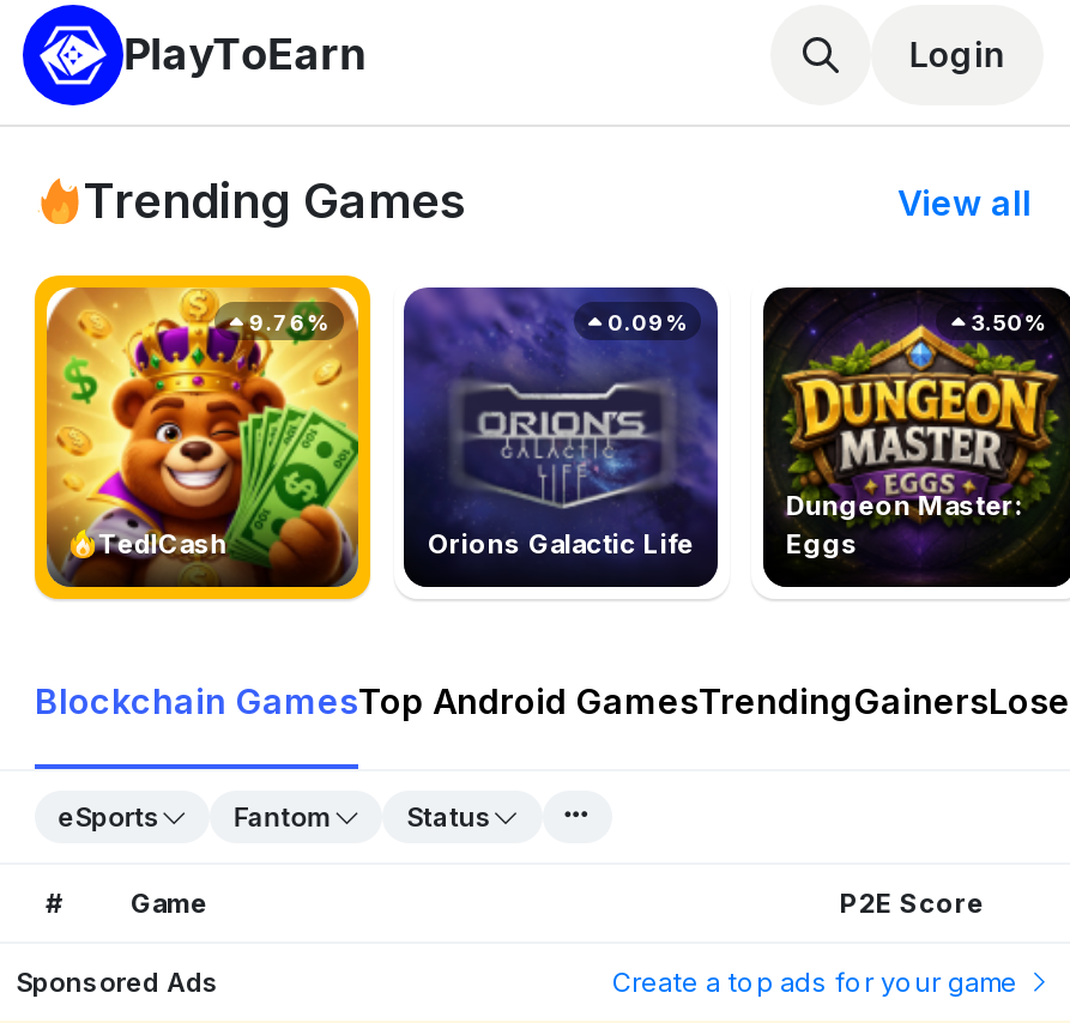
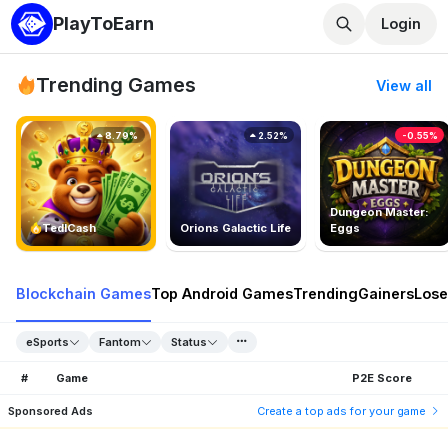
- 9.76%
+ 8.79%

- 0.09%
+ 2.52%

- 3.50%
+ -0.55%
